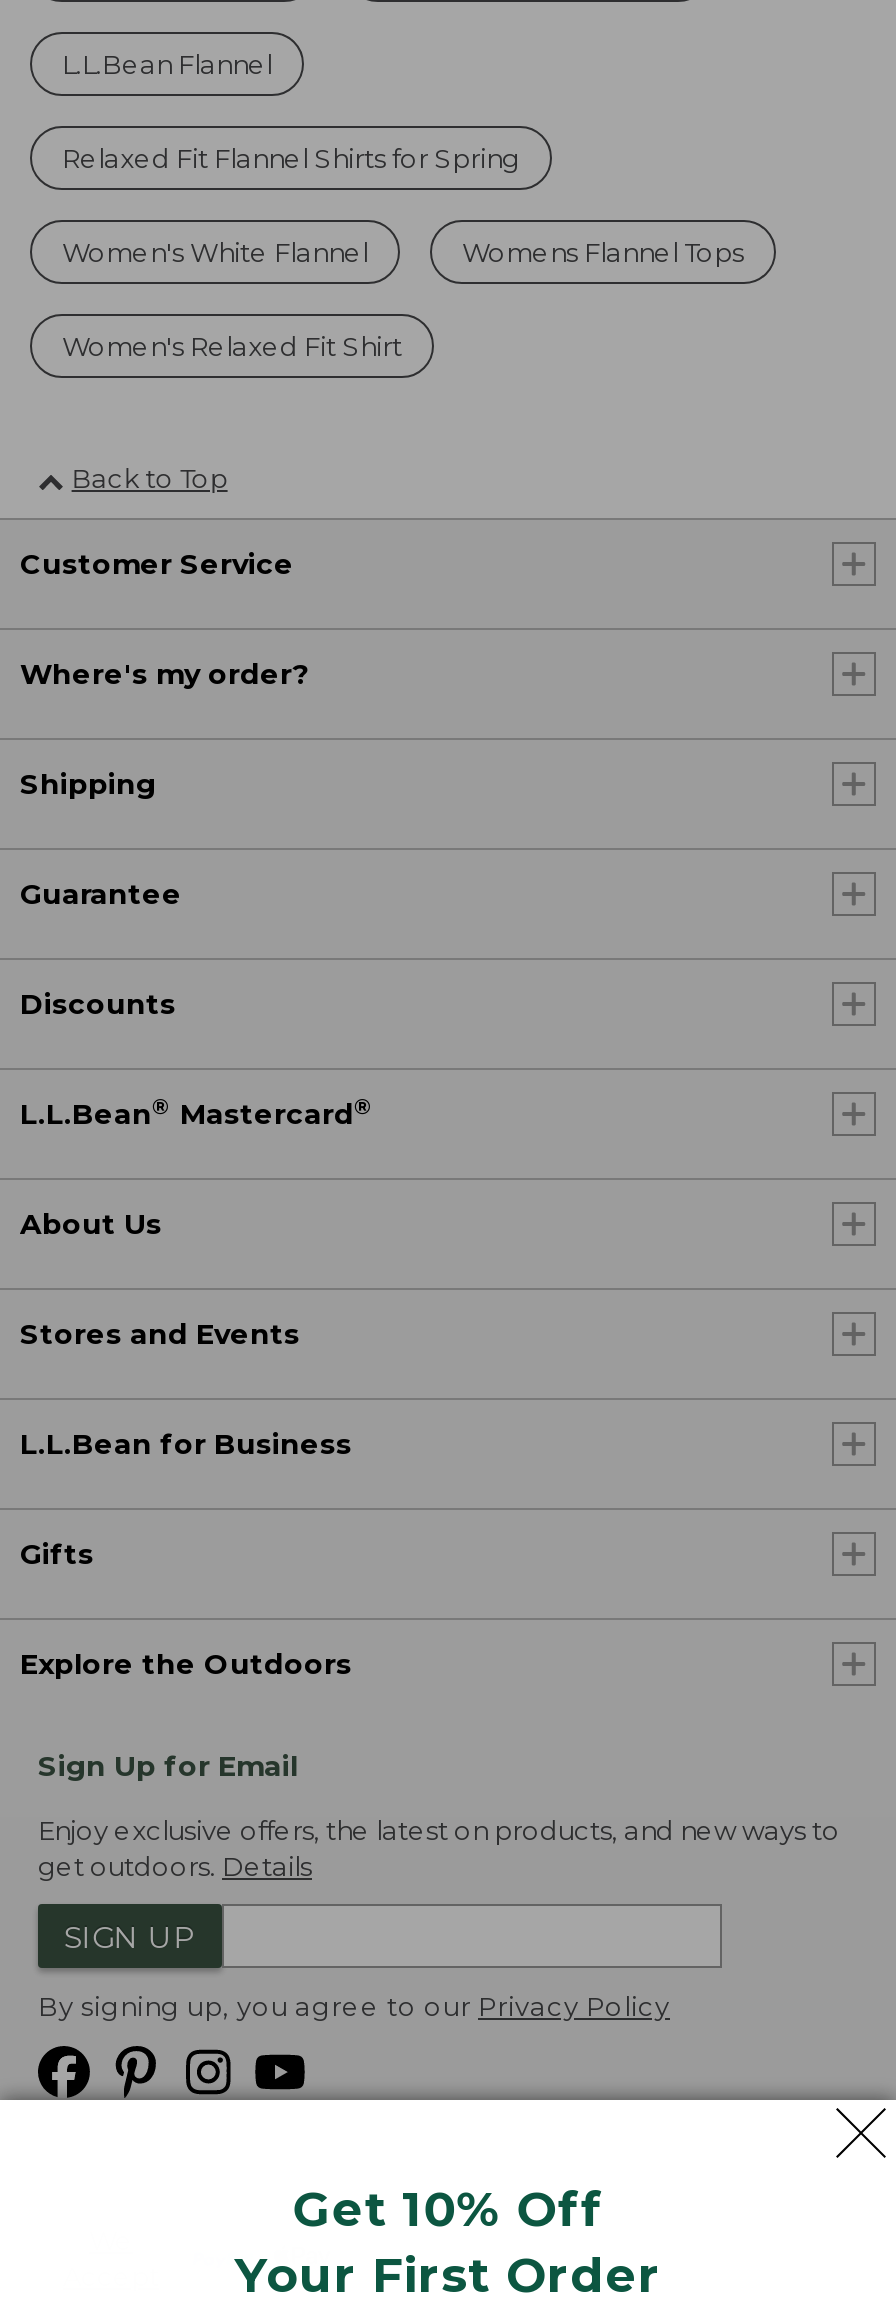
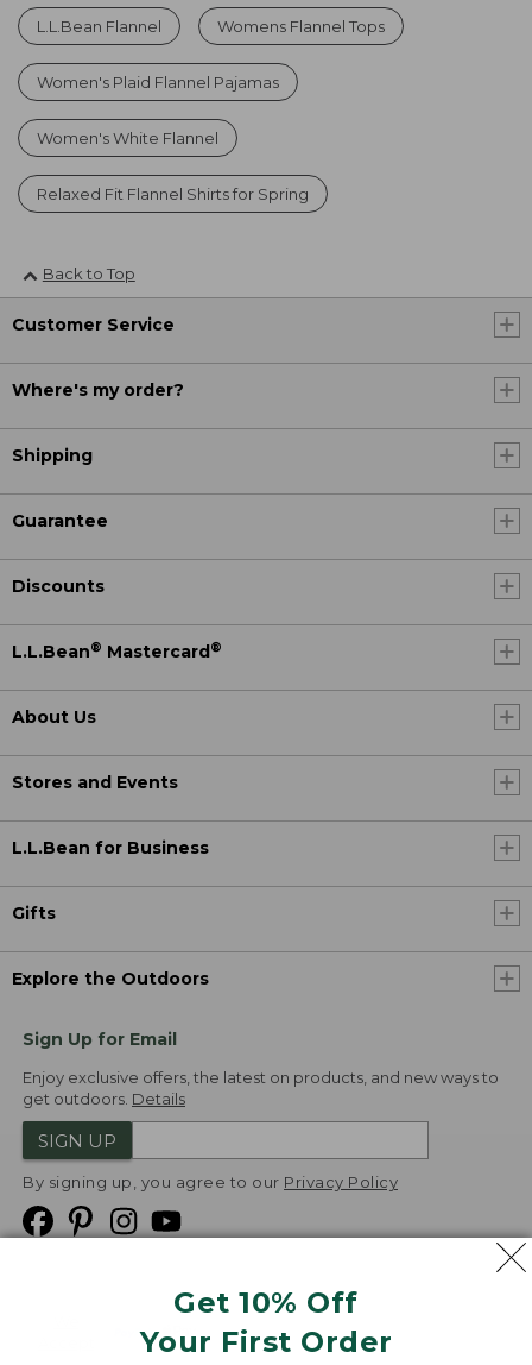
moved down: Women's White Flannel | Relaxed Fit Flannel Shirts for Spring

moved up: Womens Flannel Tops

- Women's Relaxed Fit Shirt
+ Women's Plaid Flannel Pajamas
